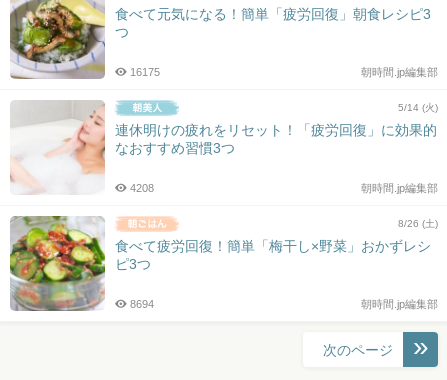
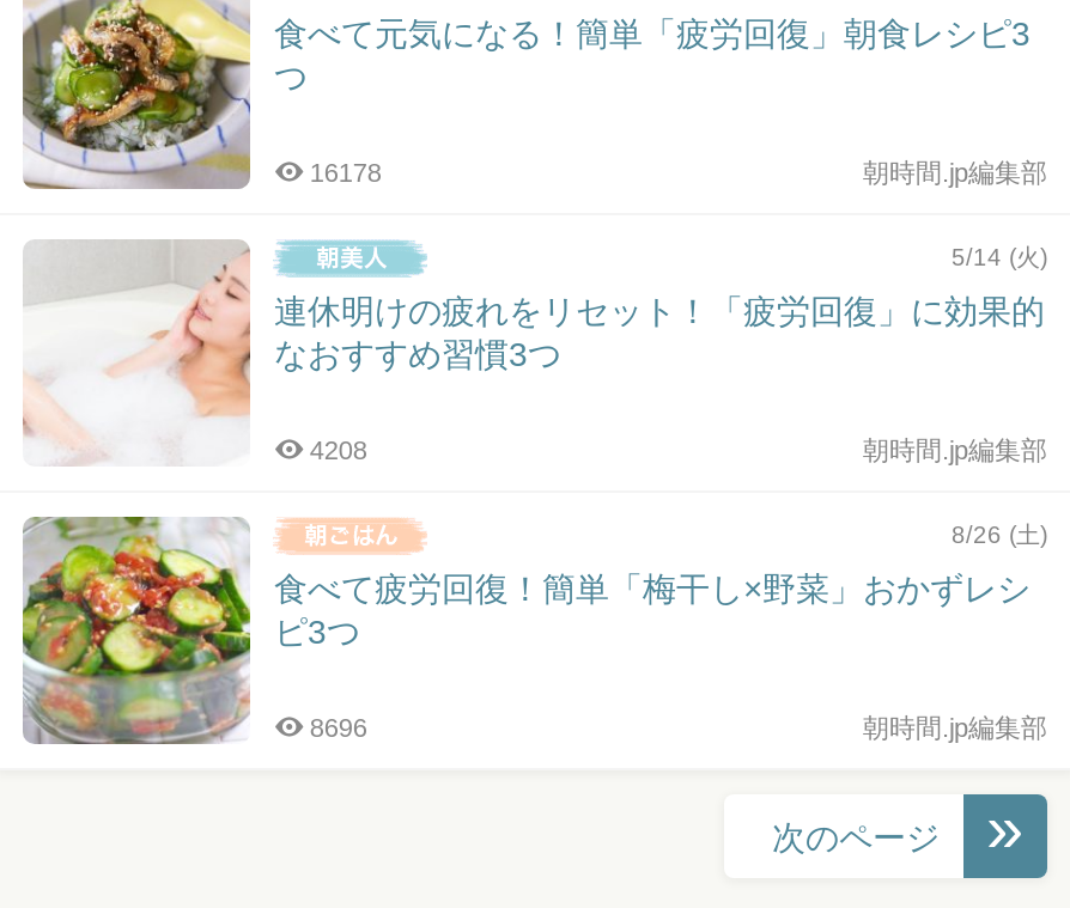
- 16175
+ 16178

- 8694
+ 8696
